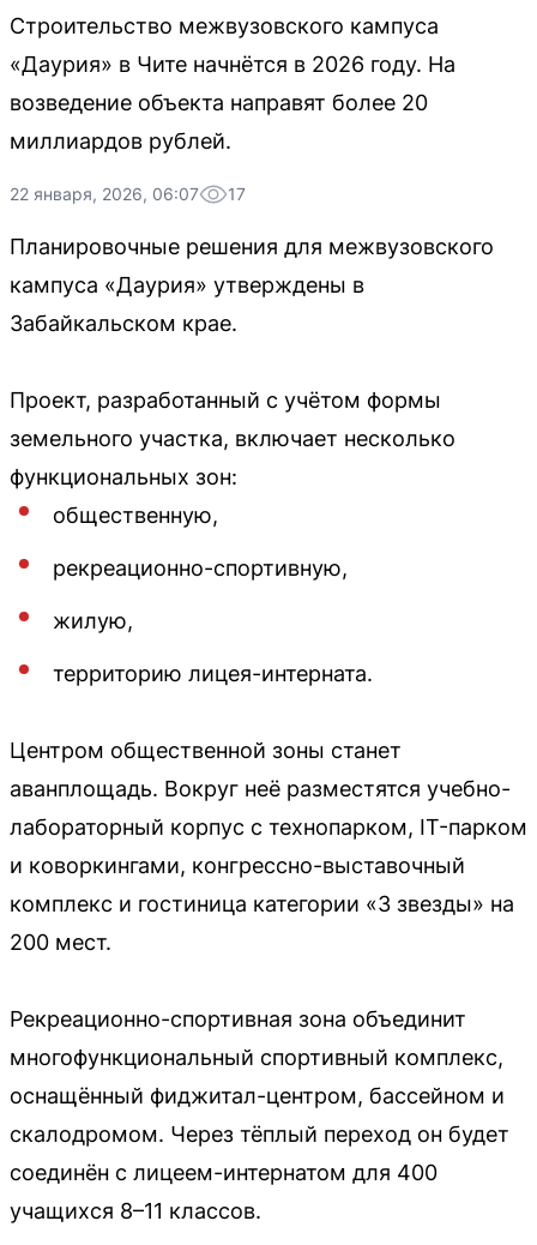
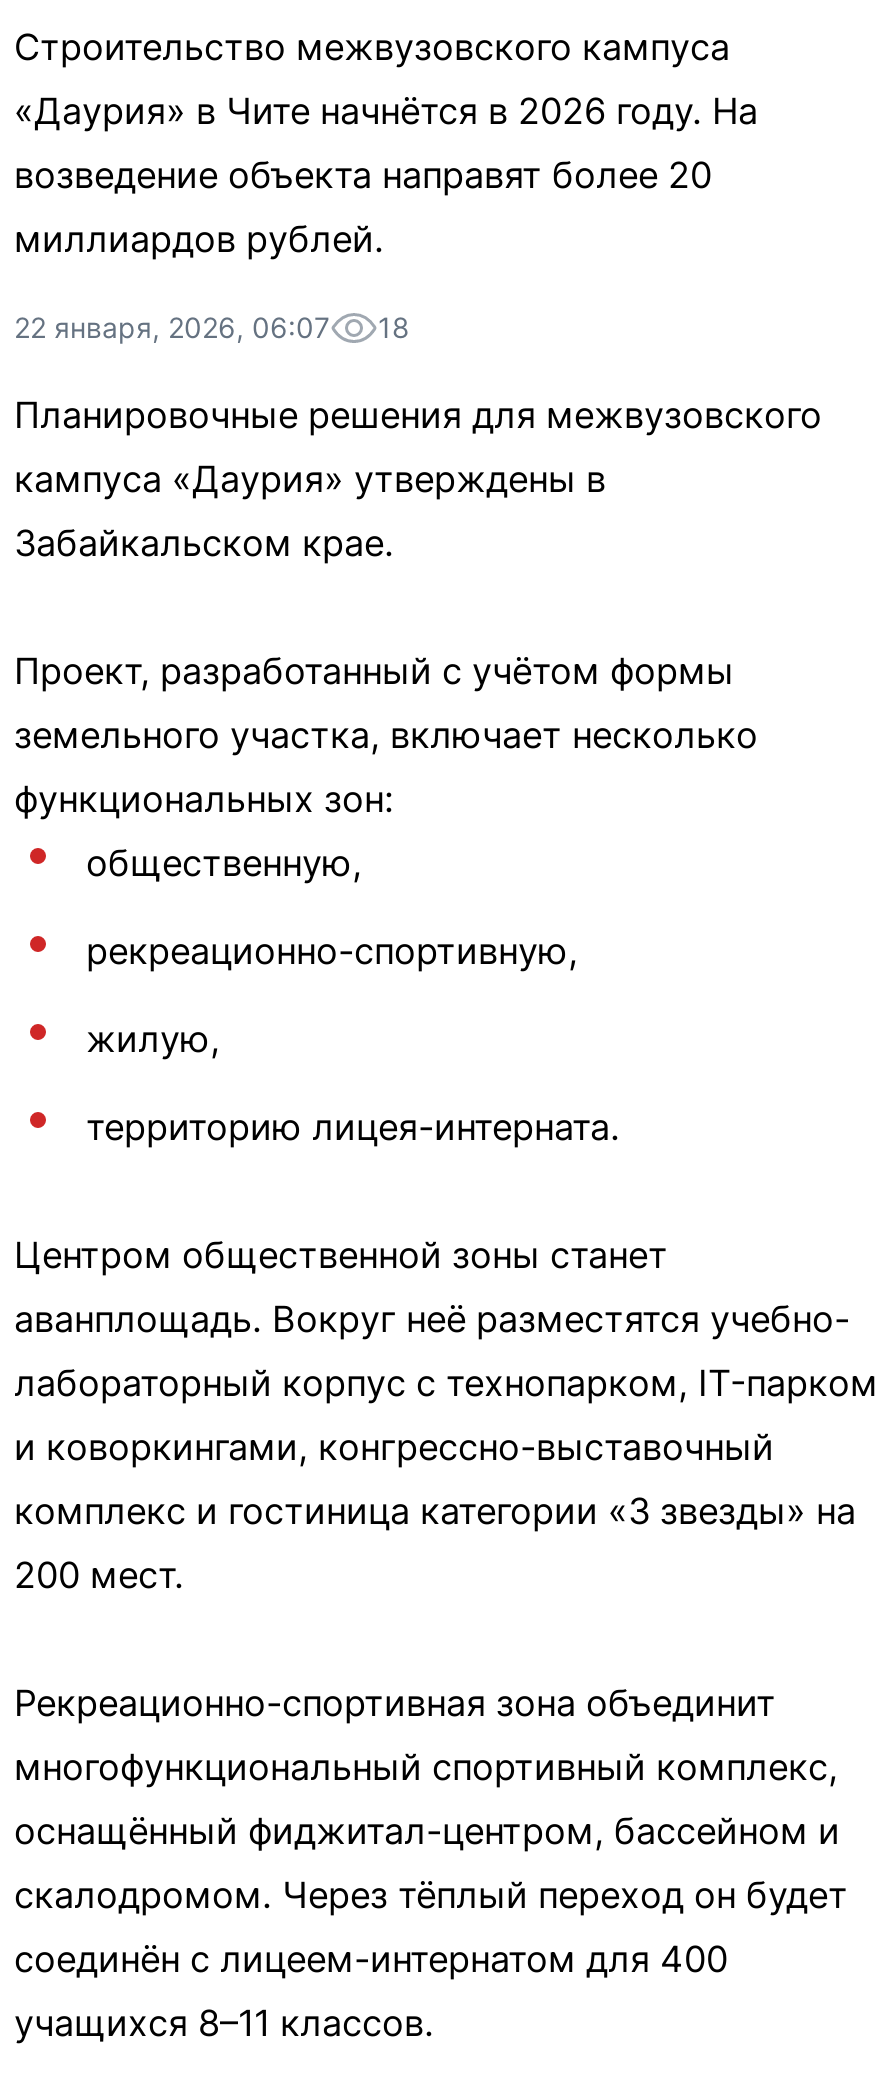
- 22 января, 2026, 06:07 17
+ 22 января, 2026, 06:07 18
